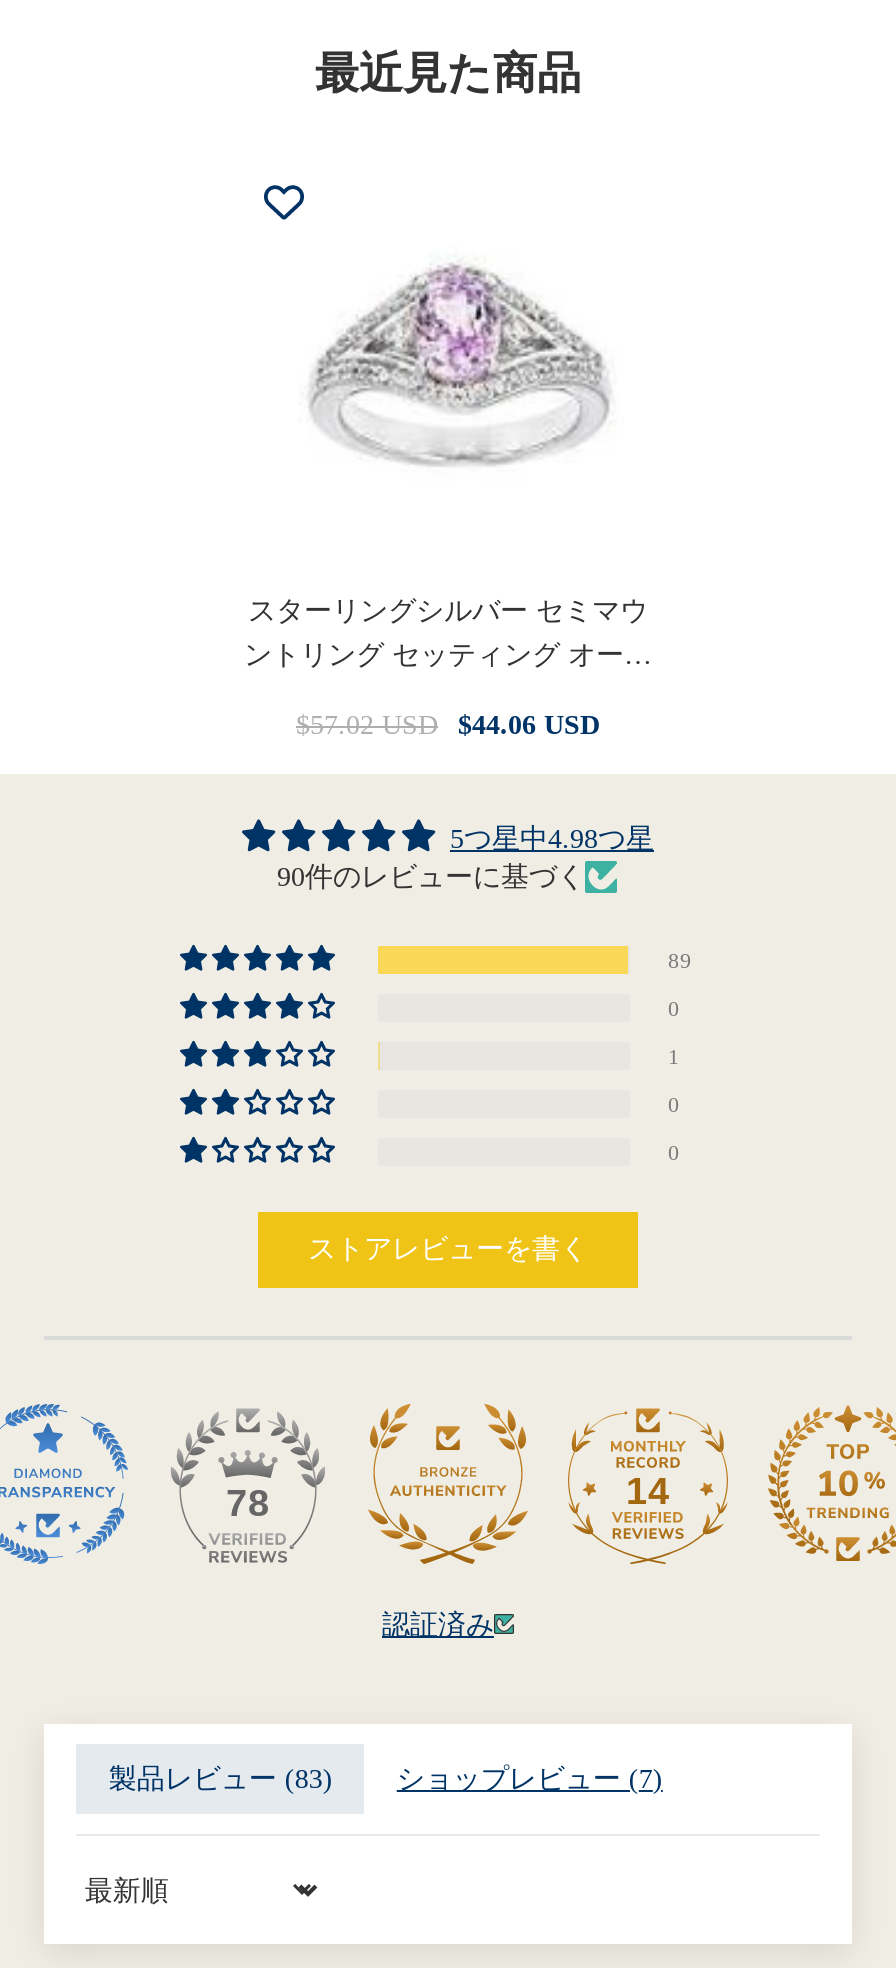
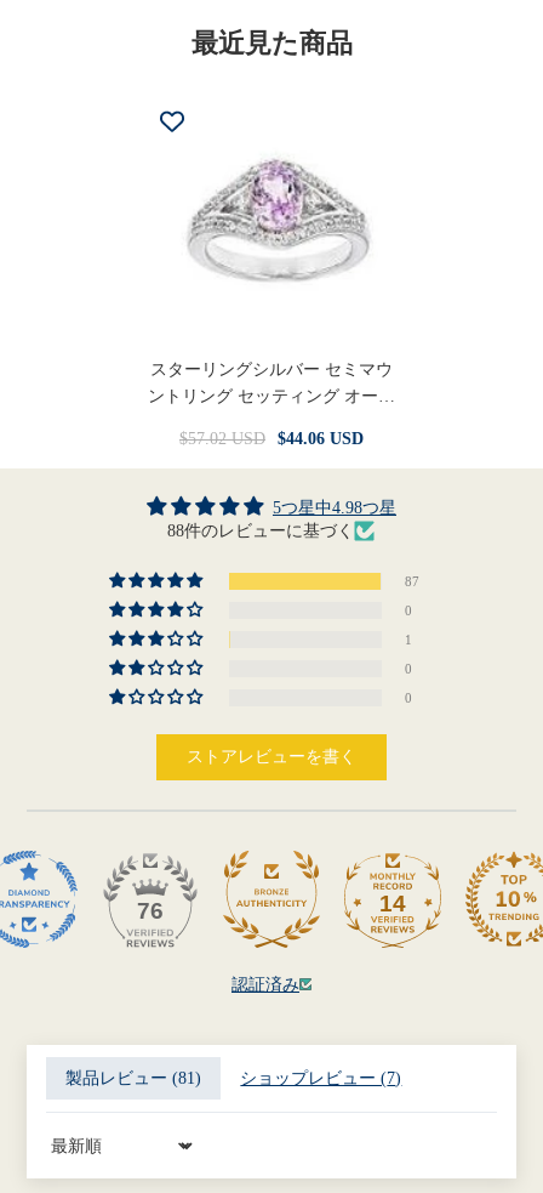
- 90件のレビューに基づく
+ 88件のレビューに基づく

- 89
+ 87

- 78
+ 76

- 製品レビュー (83)
+ 製品レビュー (81)
